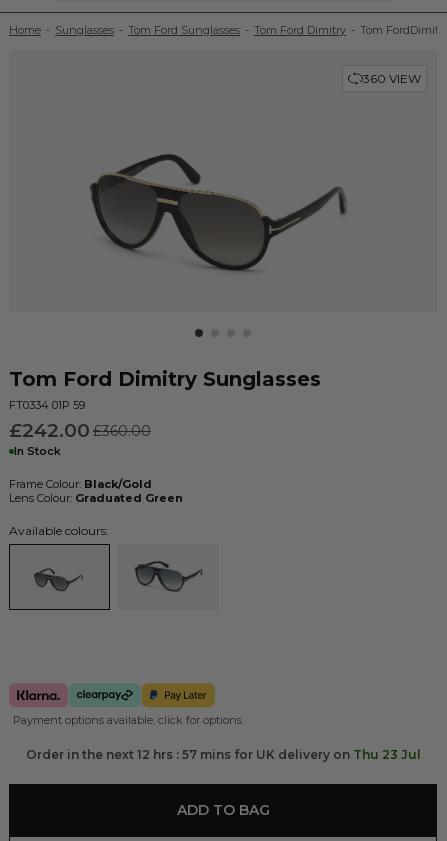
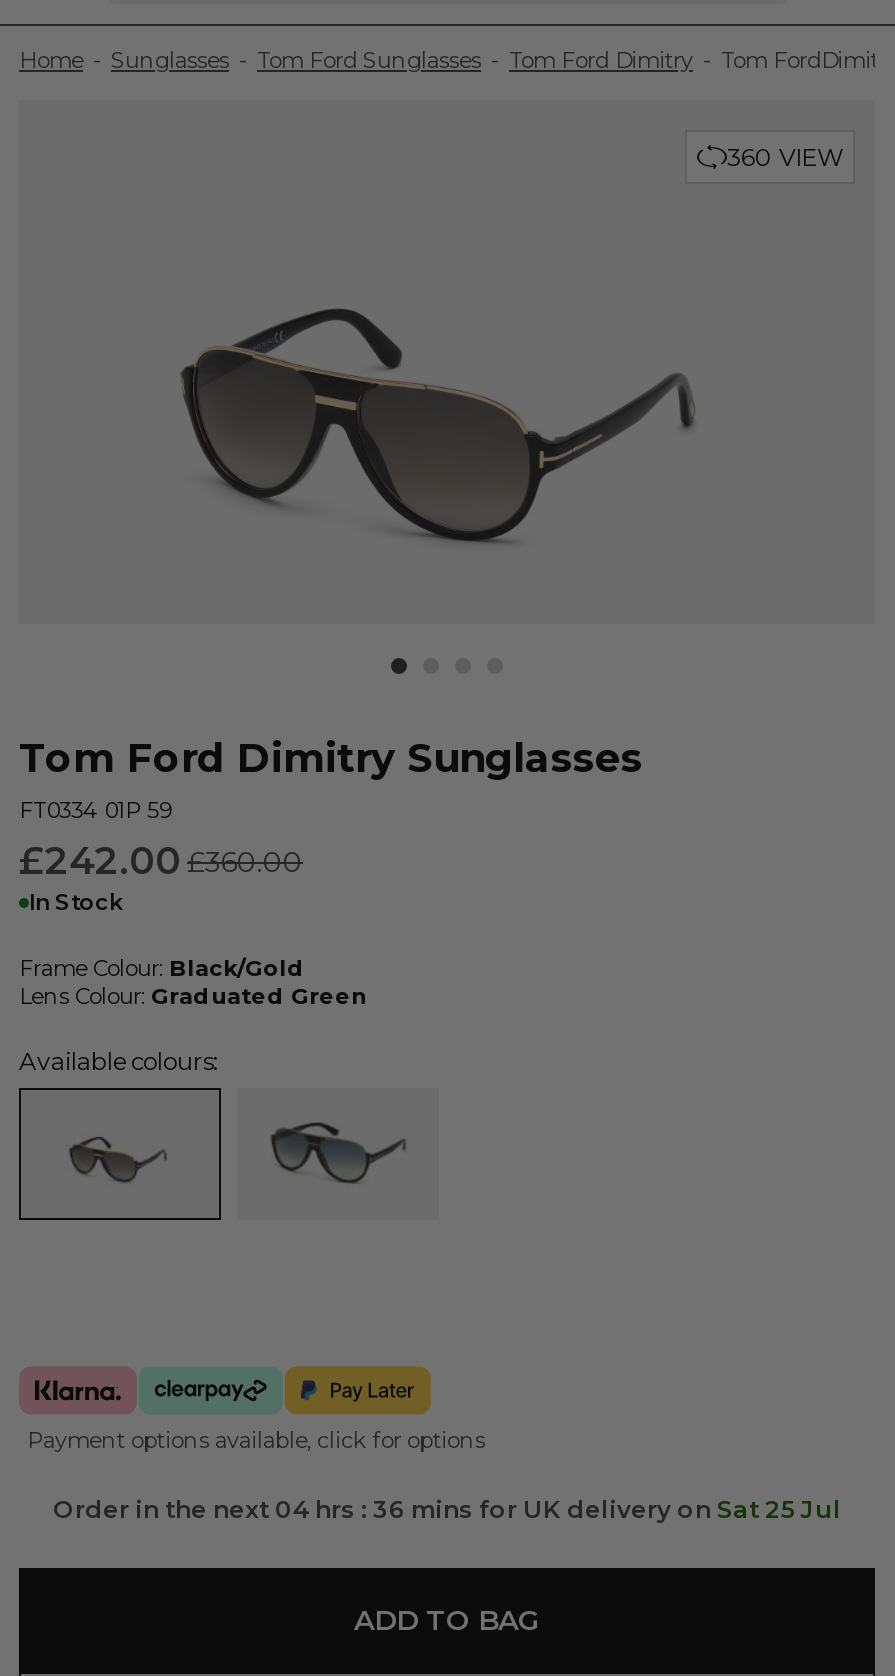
- Order in the next 12 hrs : 57 mins for UK delivery on Thu 23 Jul
+ Order in the next 04 hrs : 36 mins for UK delivery on Sat 25 Jul
